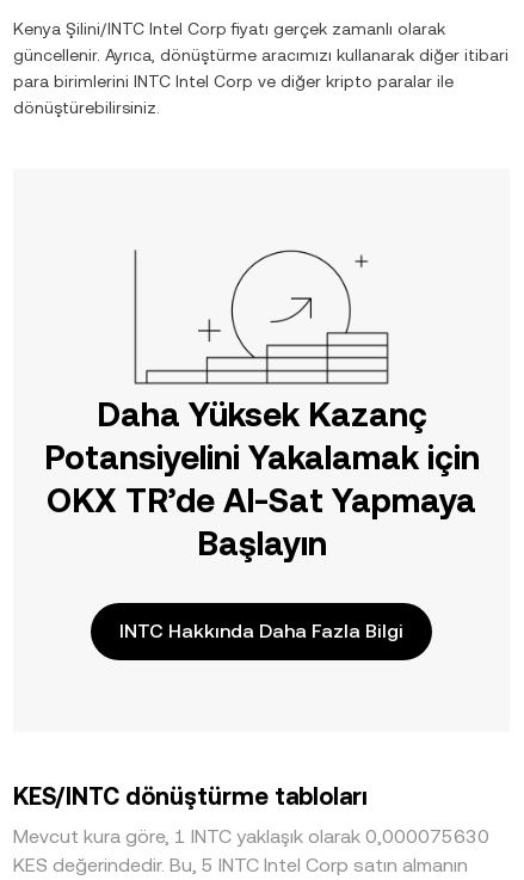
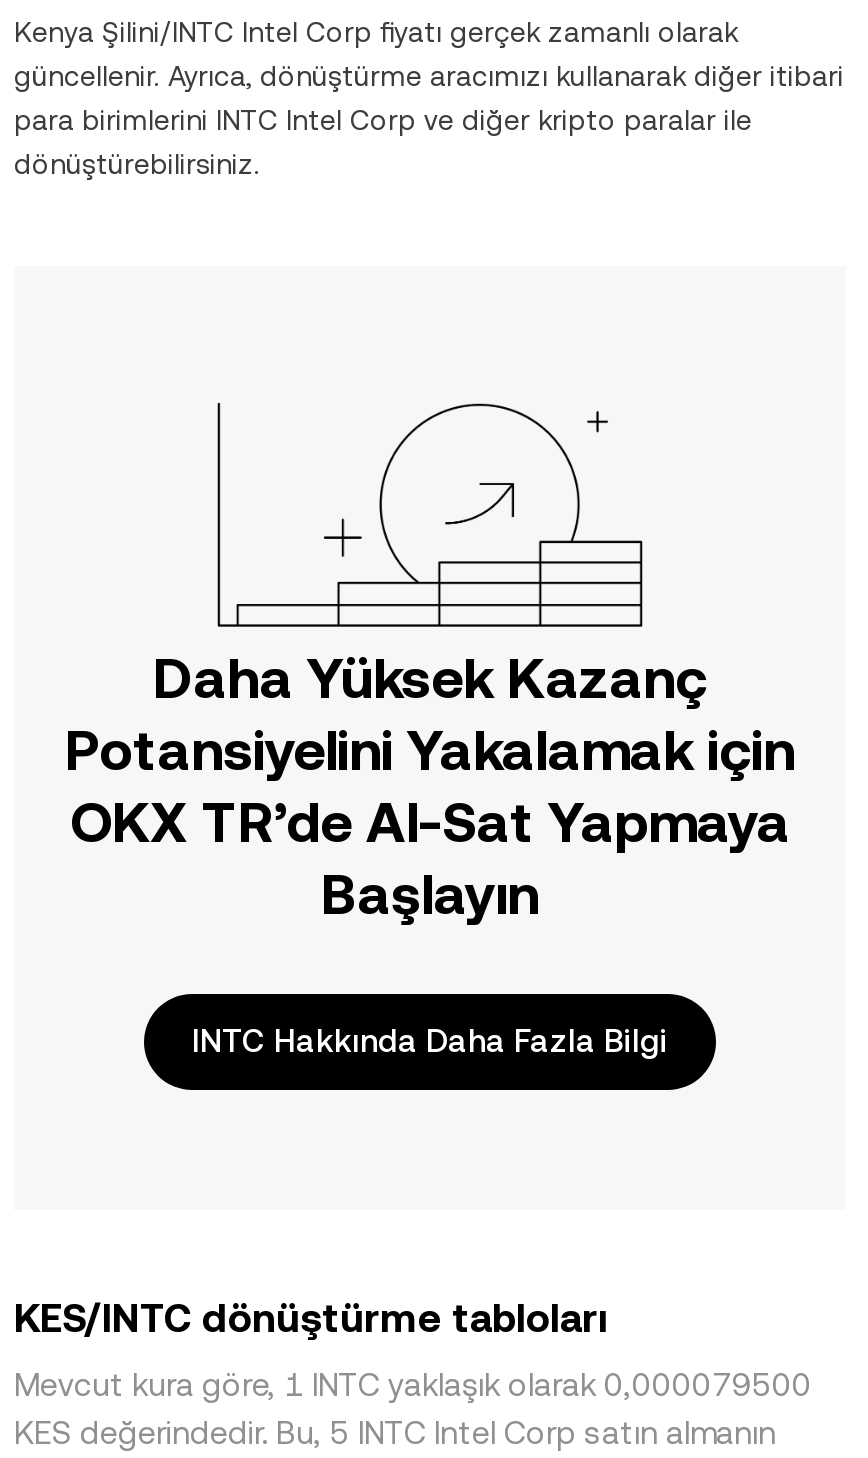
- Mevcut kura göre, 1 INTC yaklaşık olarak 0,000075630
+ Mevcut kura göre, 1 INTC yaklaşık olarak 0,000079500
